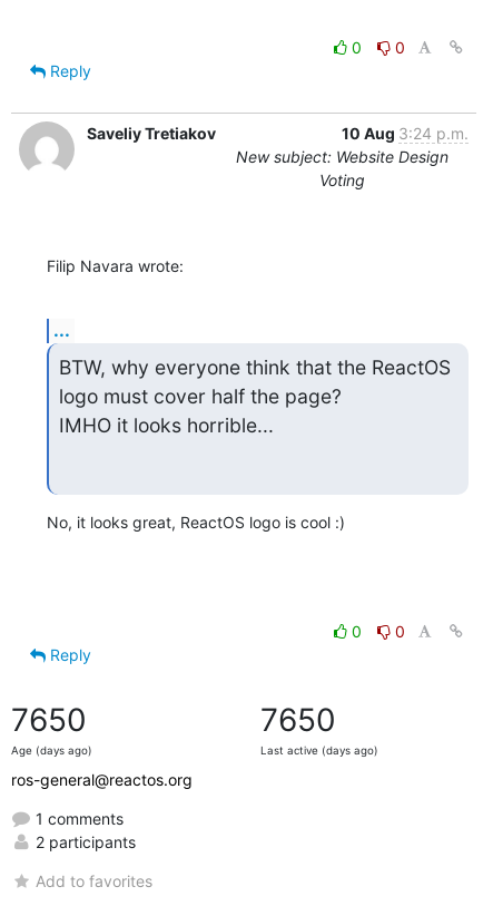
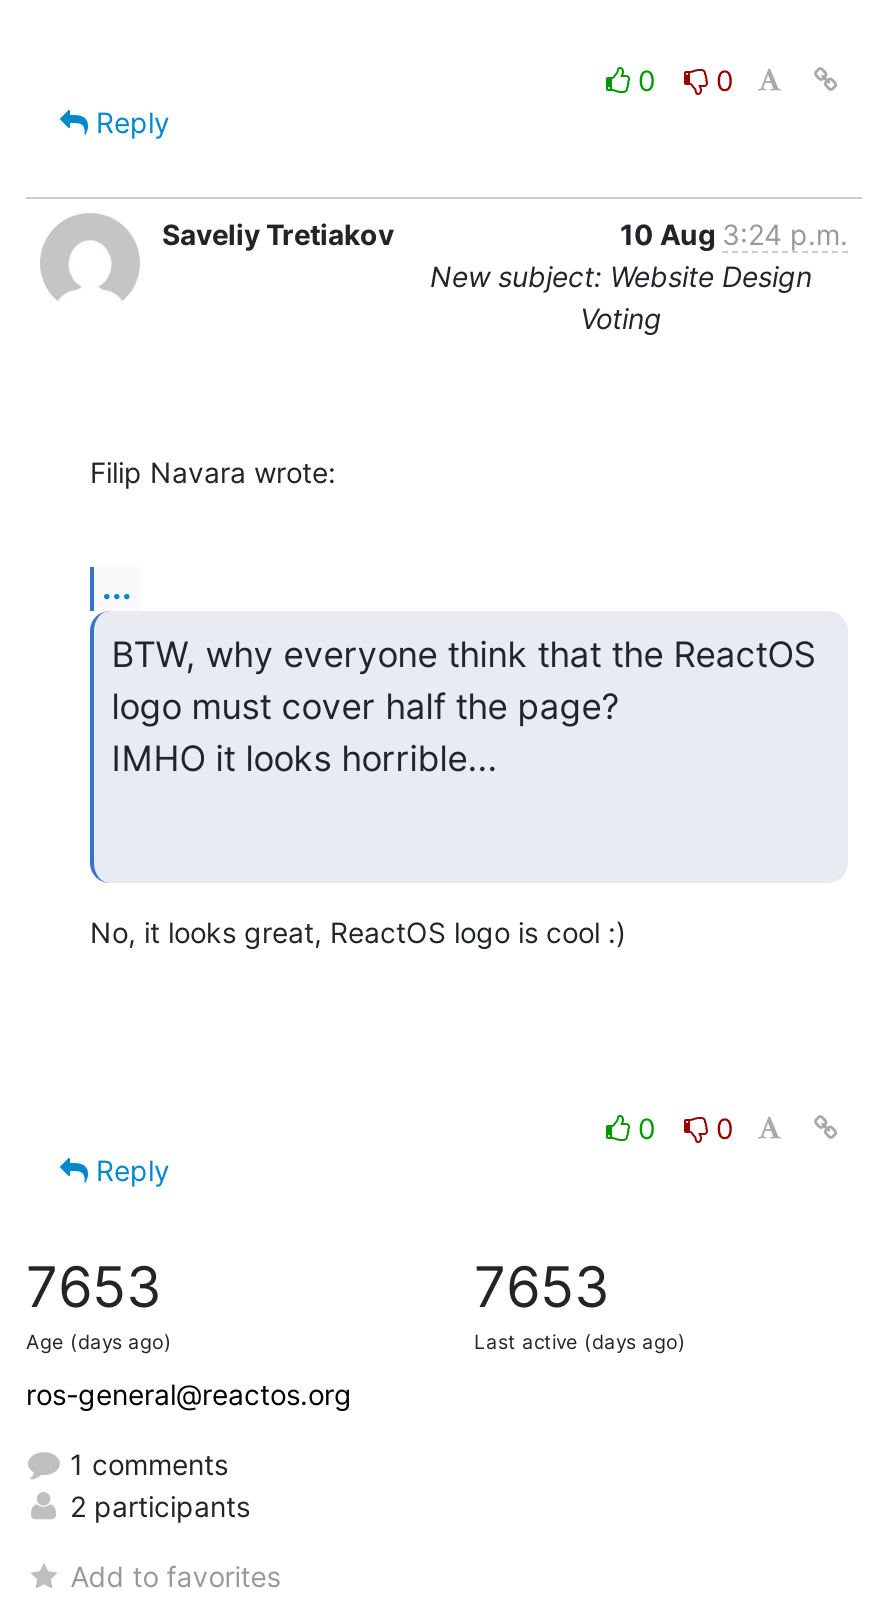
- 7650
+ 7653

- 7650
+ 7653
